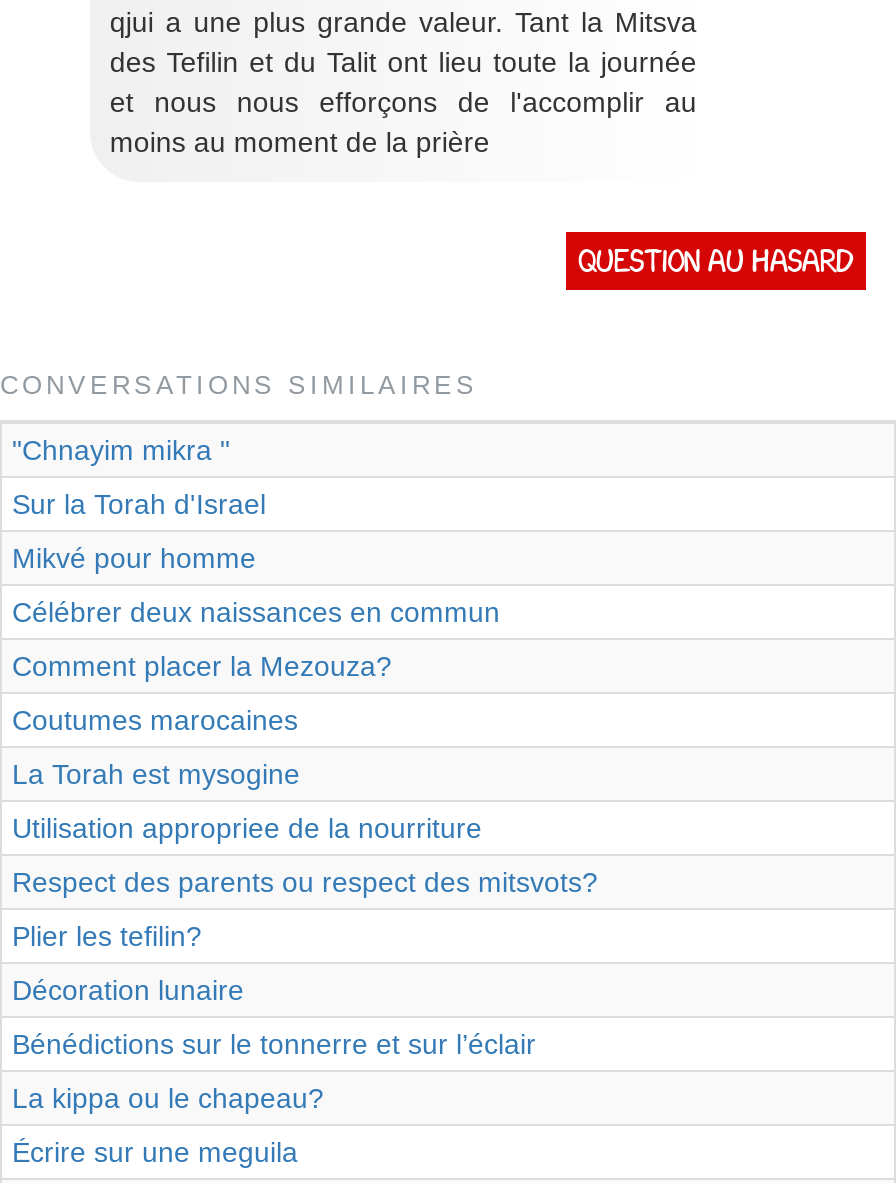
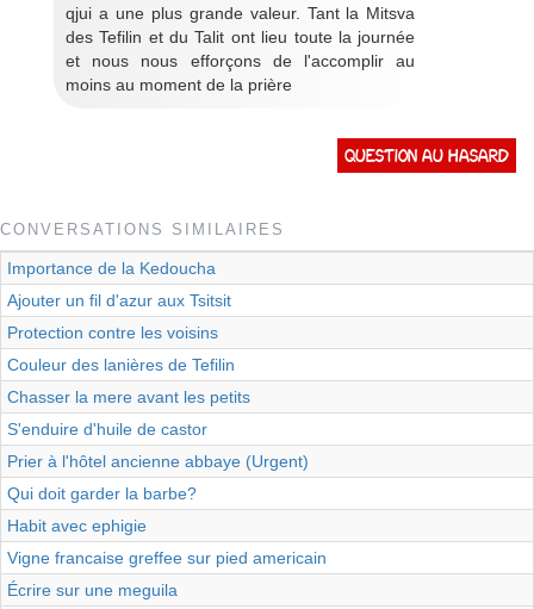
- "Chnayim mikra "
- Sur la Torah d'Israel
- Mikvé pour homme
- Célébrer deux naissances en commun
- Comment placer la Mezouza?
- Coutumes marocaines
- La Torah est mysogine
- Utilisation appropriee de la nourriture
- Respect des parents ou respect des mitsvots?
- Plier les tefilin?
- Décoration lunaire
- Bénédictions sur le tonnerre et sur l’éclair
- La kippa ou le chapeau?
+ Importance de la Kedoucha
+ Ajouter un fil d'azur aux Tsitsit
+ Protection contre les voisins
+ Couleur des lanières de Tefilin
+ Chasser la mere avant les petits
+ S'enduire d'huile de castor
+ Prier à l'hôtel ancienne abbaye (Urgent)
+ Qui doit garder la barbe?
+ Habit avec ephigie
+ Vigne francaise greffee sur pied americain
